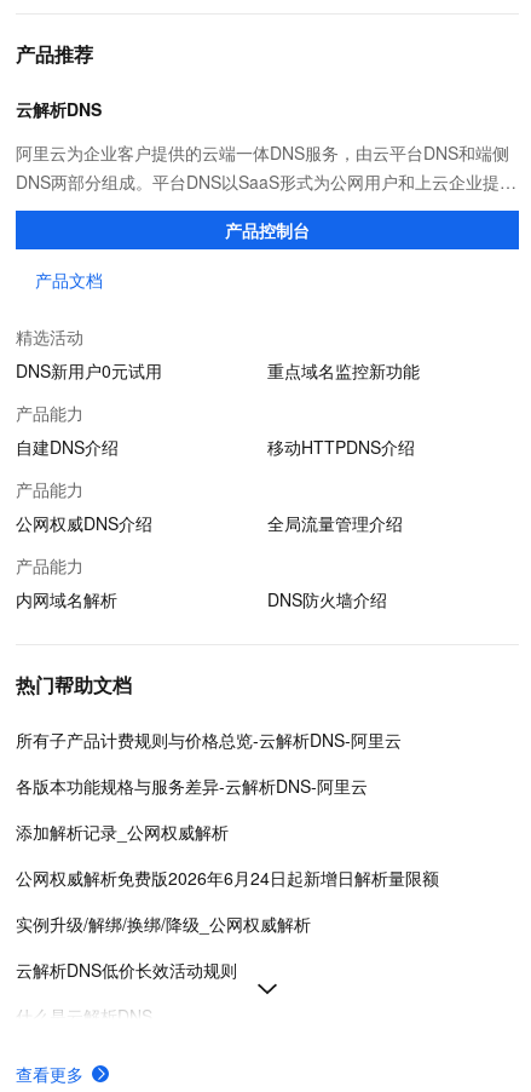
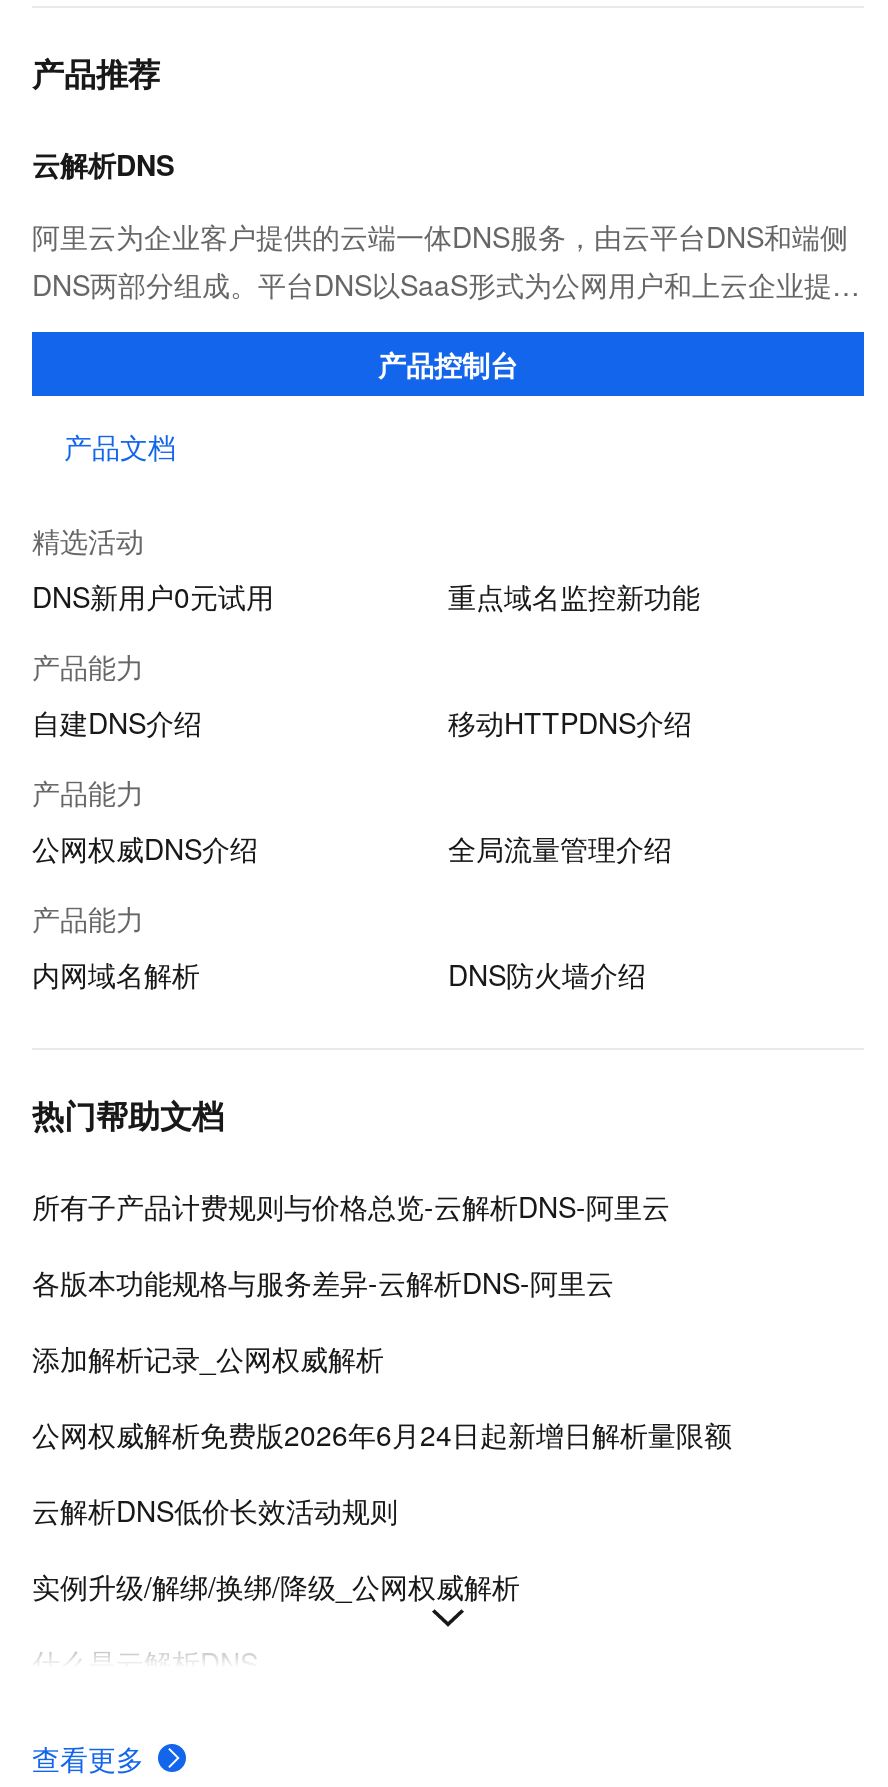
moved down: 实例升级/解绑/换绑/降级_公网权威解析

moved up: 云解析DNS低价长效活动规则
